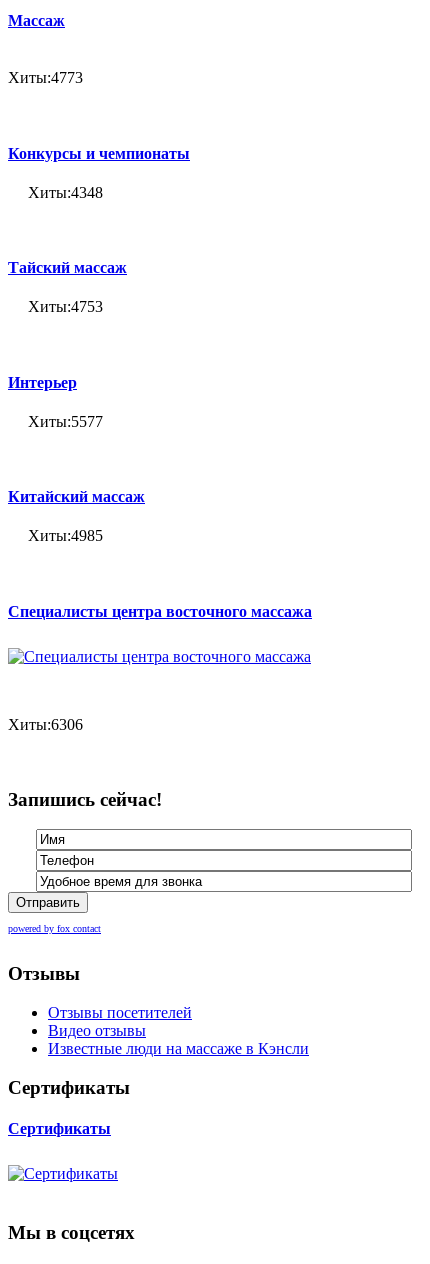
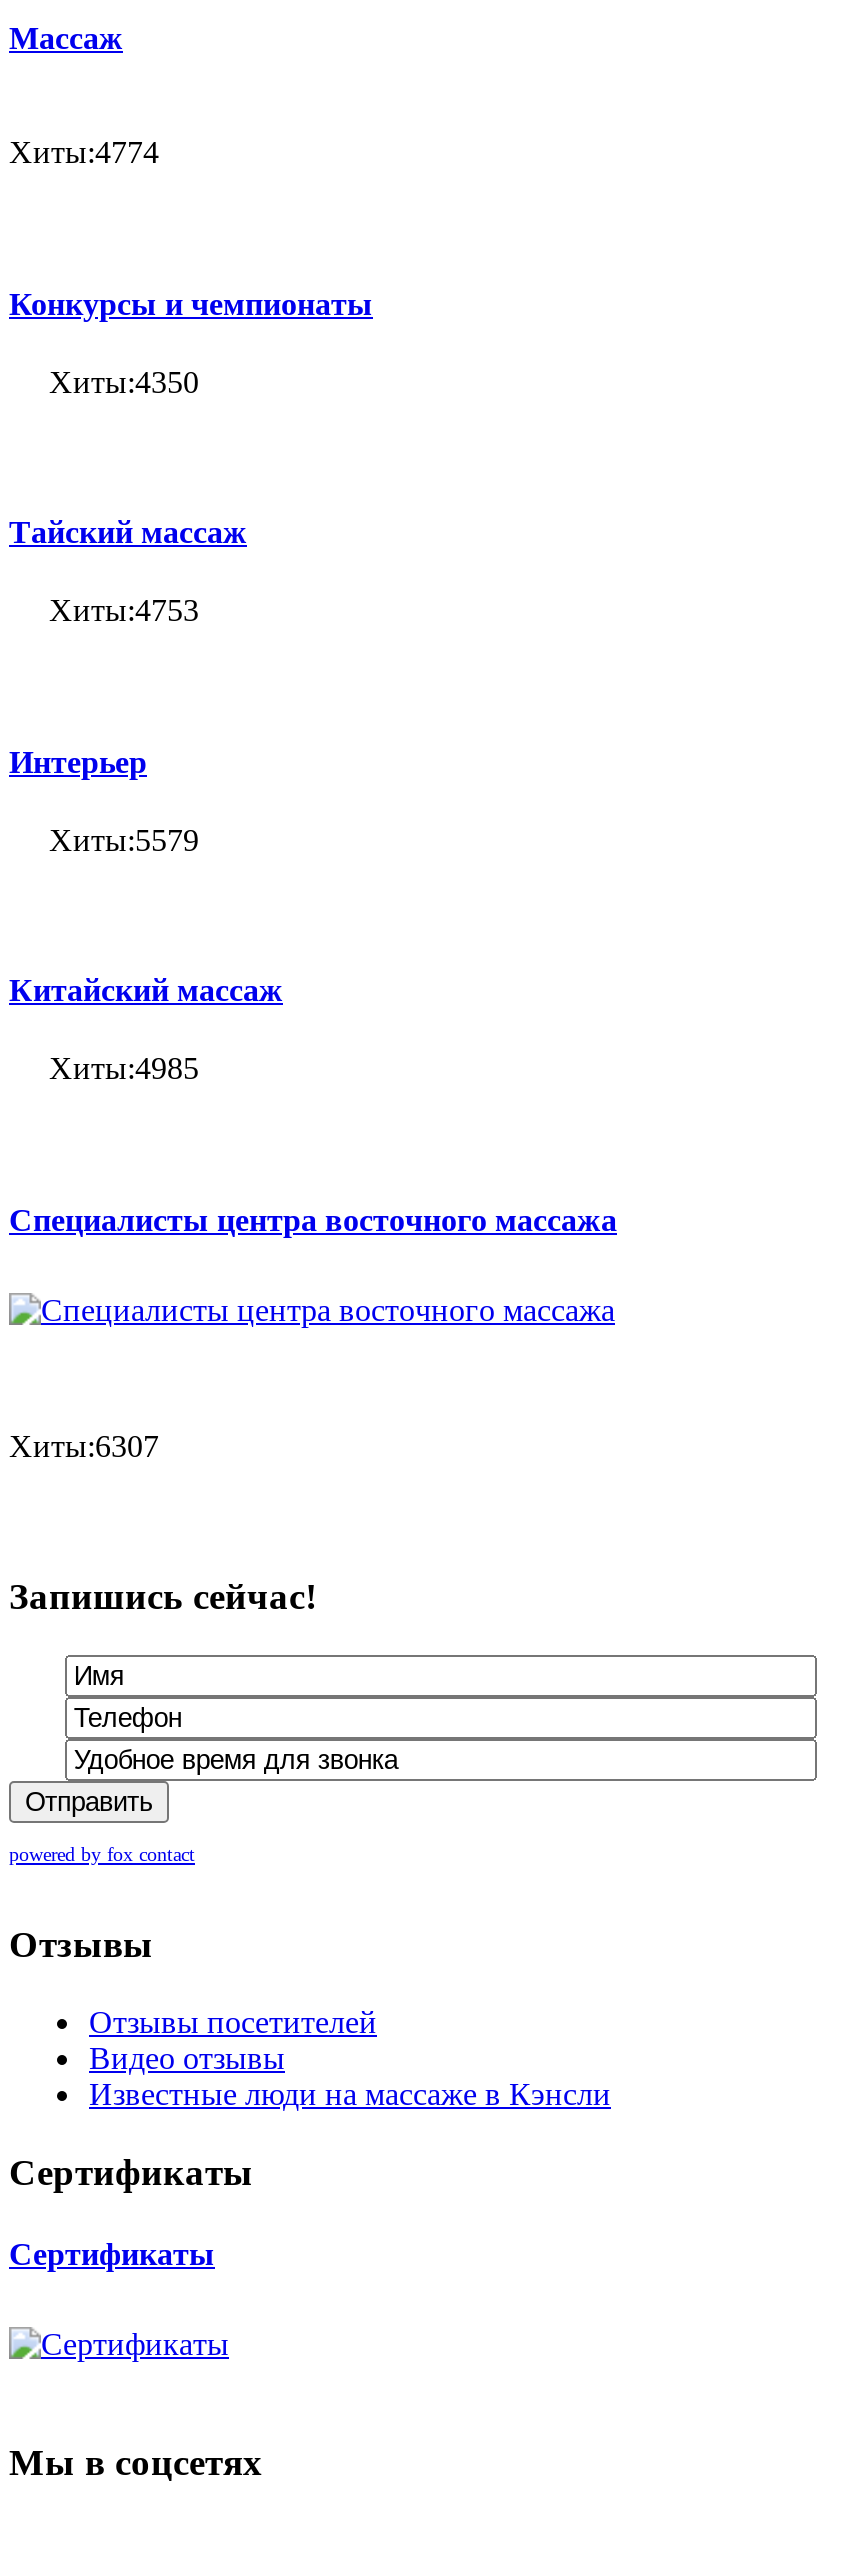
- Хиты:4773
+ Хиты:4774

- Хиты:4348
+ Хиты:4350

- Хиты:5577
+ Хиты:5579

- Хиты:6306
+ Хиты:6307
